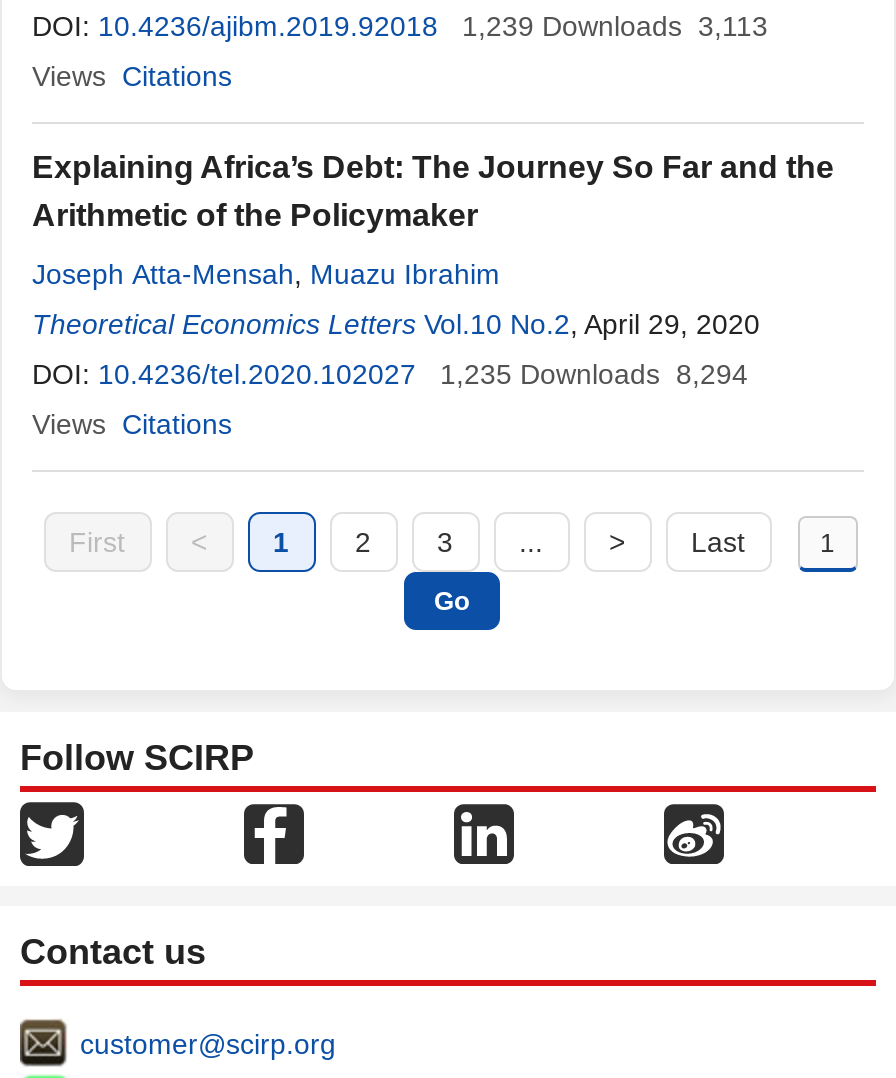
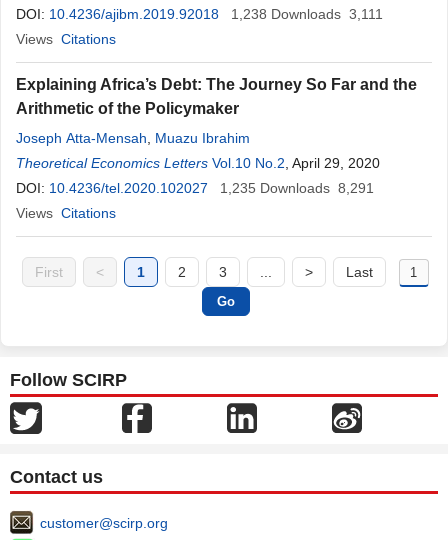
- DOI: 10.4236/ajibm.2019.92018 1,239 Downloads 3,113
+ DOI: 10.4236/ajibm.2019.92018 1,238 Downloads 3,111

- DOI: 10.4236/tel.2020.102027 1,235 Downloads 8,294
+ DOI: 10.4236/tel.2020.102027 1,235 Downloads 8,291
